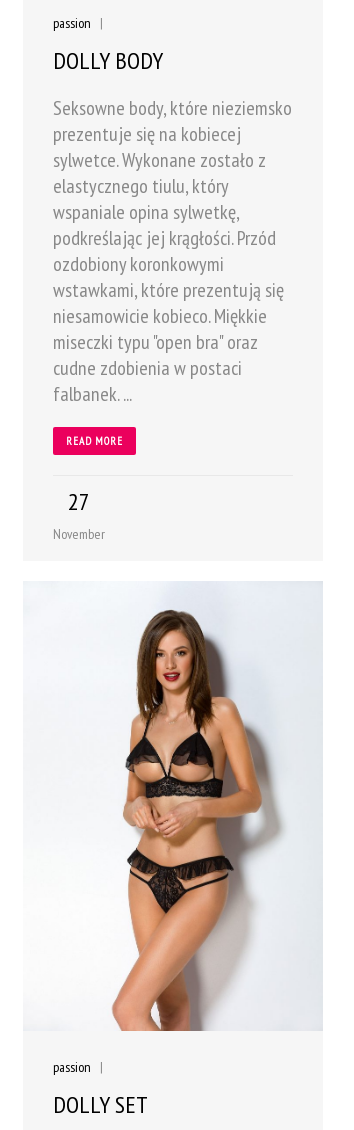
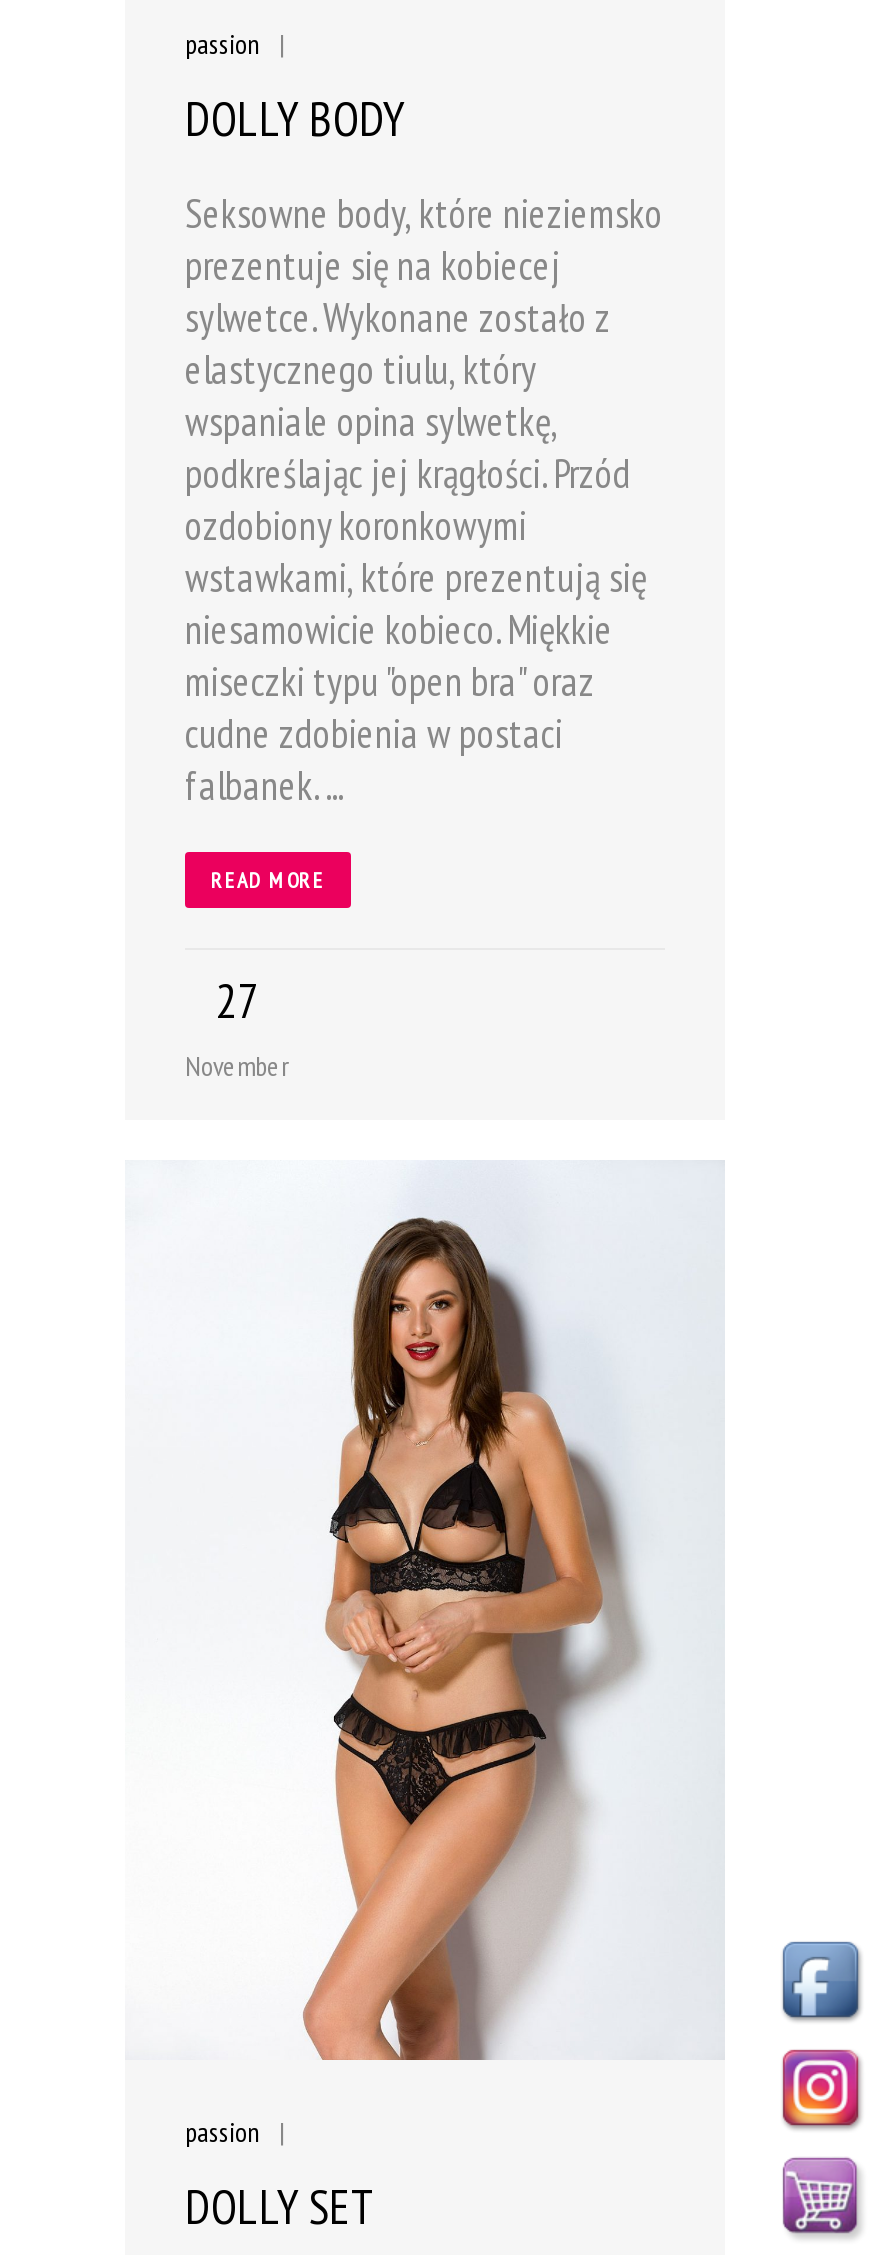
+ [image]

+ [image]

+ [image]
